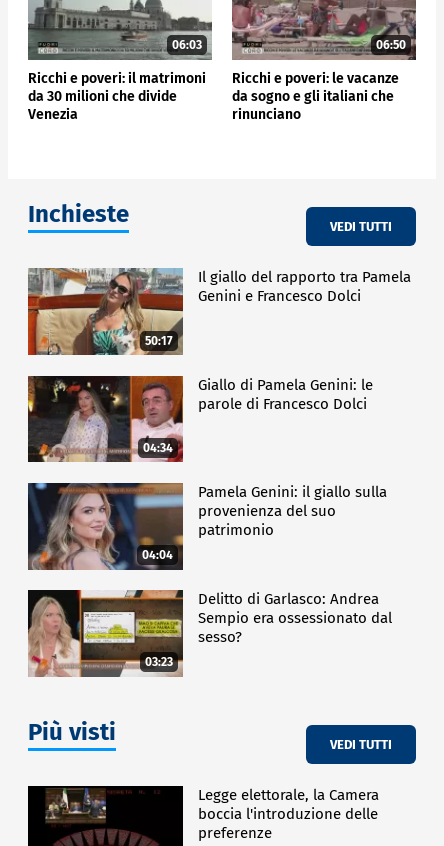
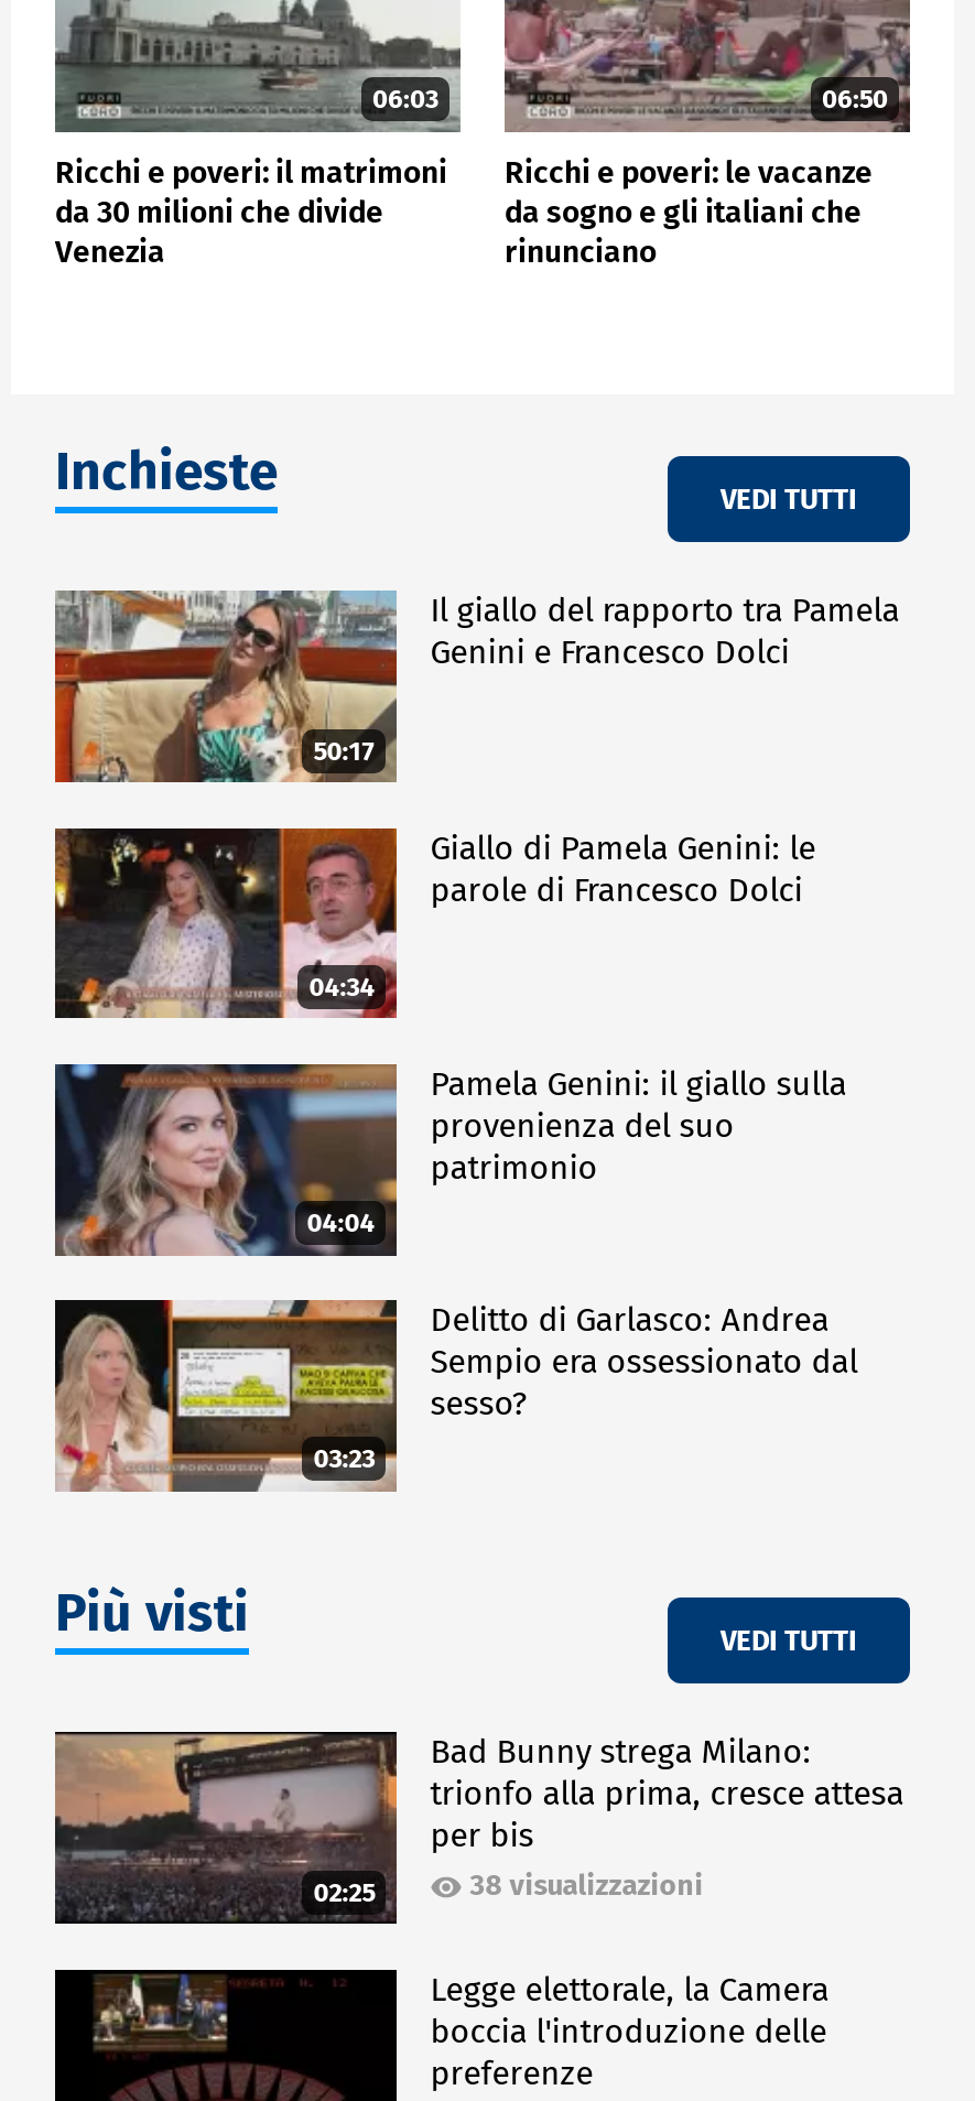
+ [image]
+ 02:25

+ Bad Bunny strega Milano:
+ trionfo alla prima, cresce attesa
+ per bis
+ 38 visualizzazioni
